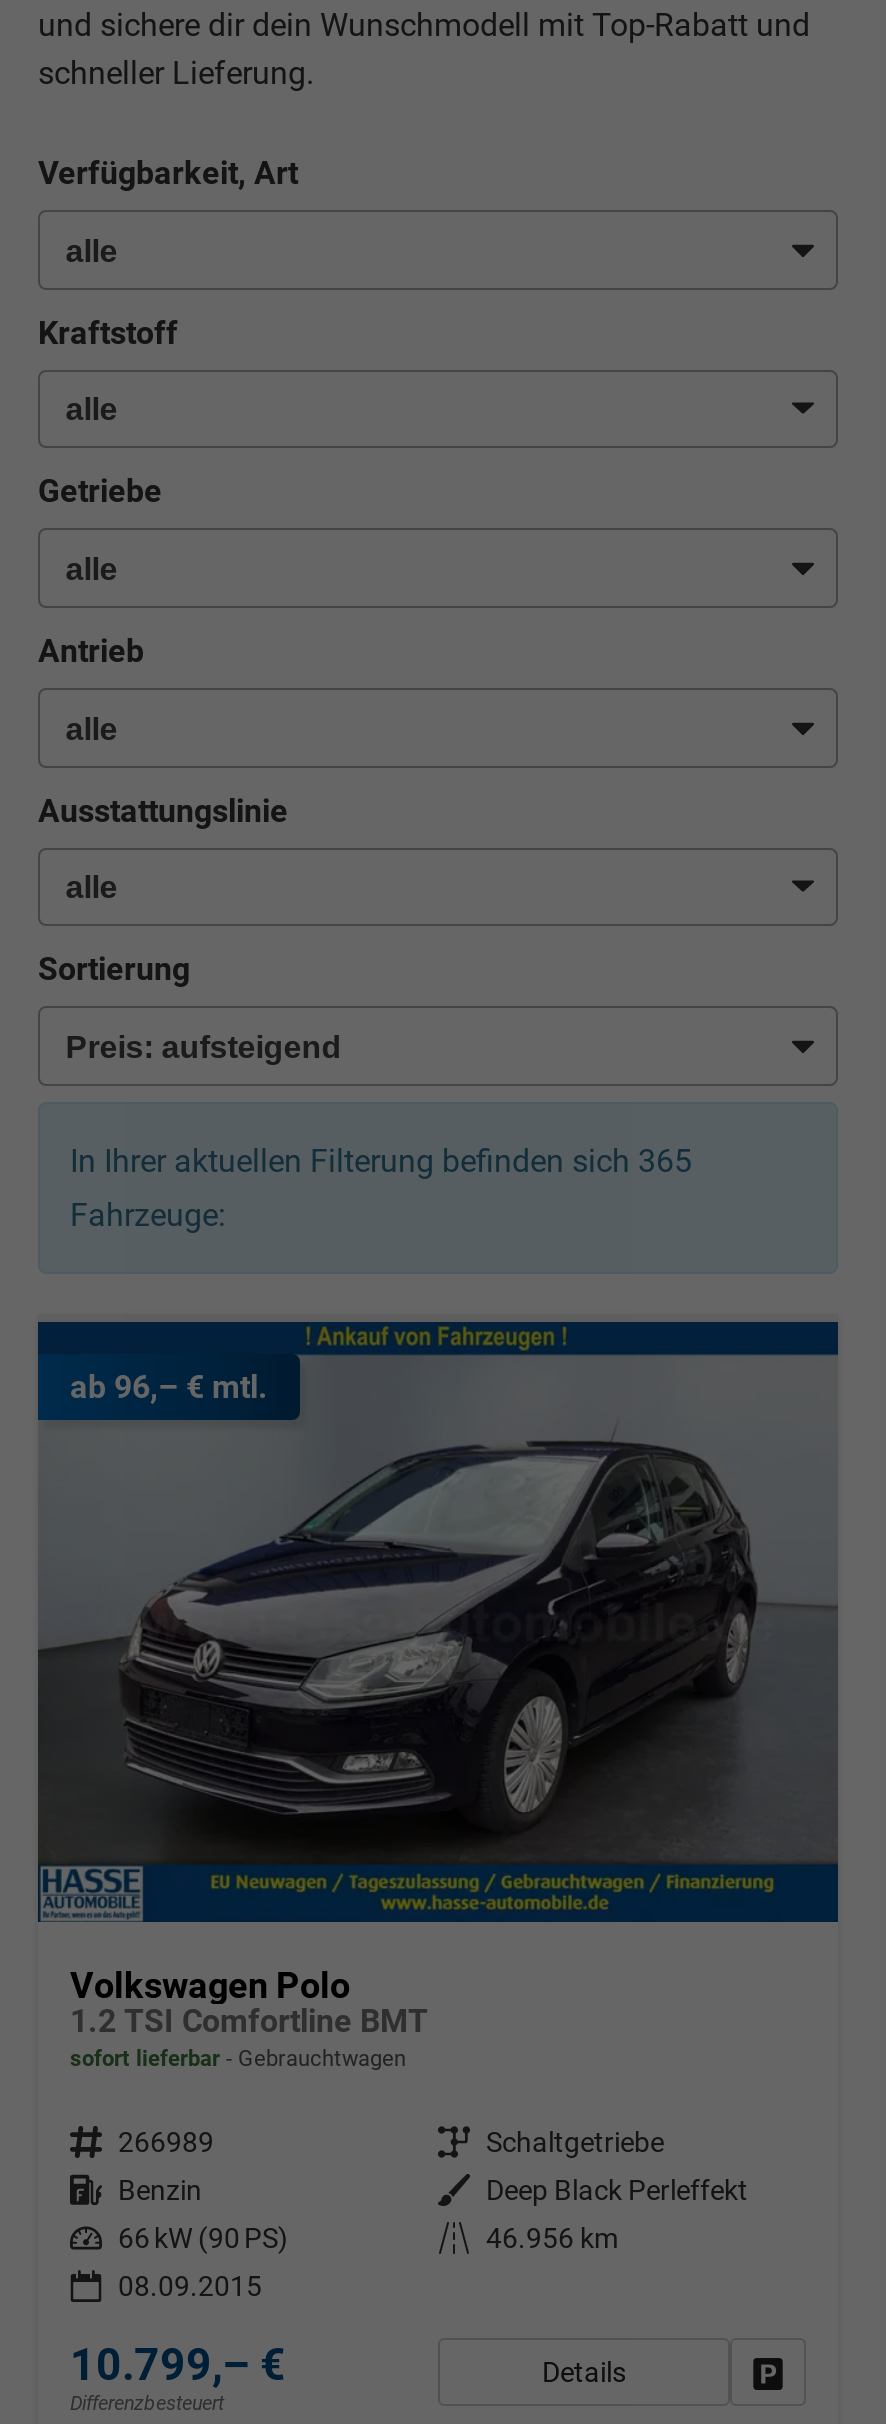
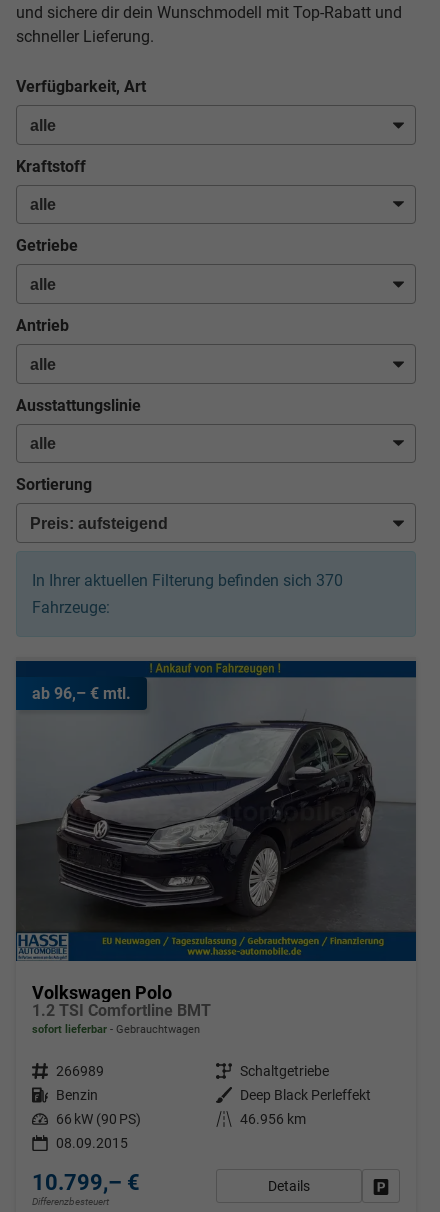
- In Ihrer aktuellen Filterung befinden sich 365
+ In Ihrer aktuellen Filterung befinden sich 370
